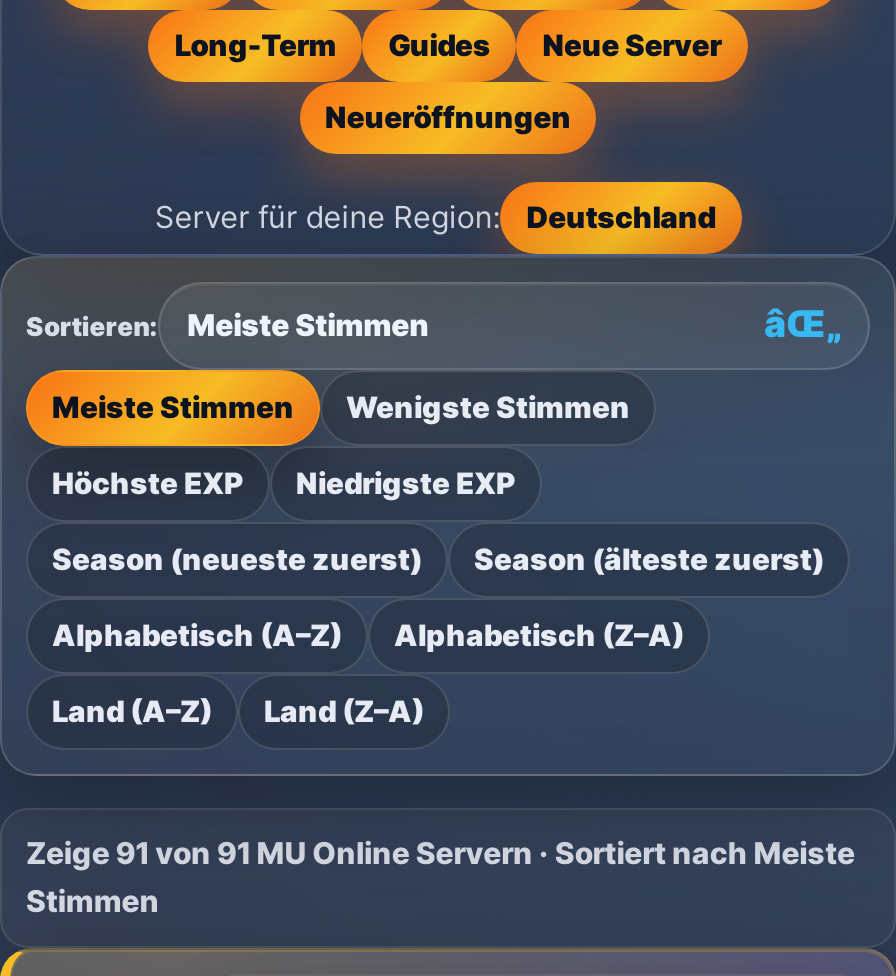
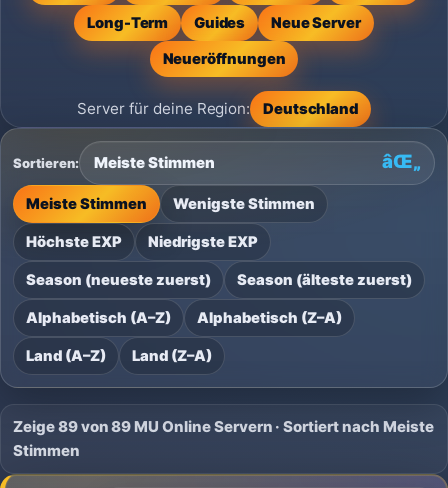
- Zeige 91 von 91 MU Online Servern · Sortiert nach Meiste
+ Zeige 89 von 89 MU Online Servern · Sortiert nach Meiste
